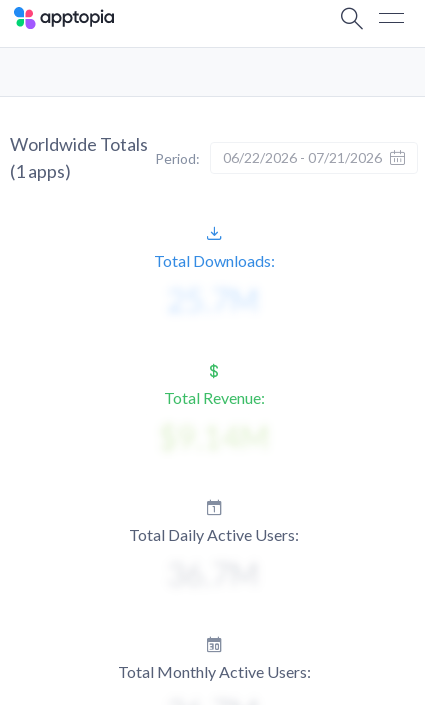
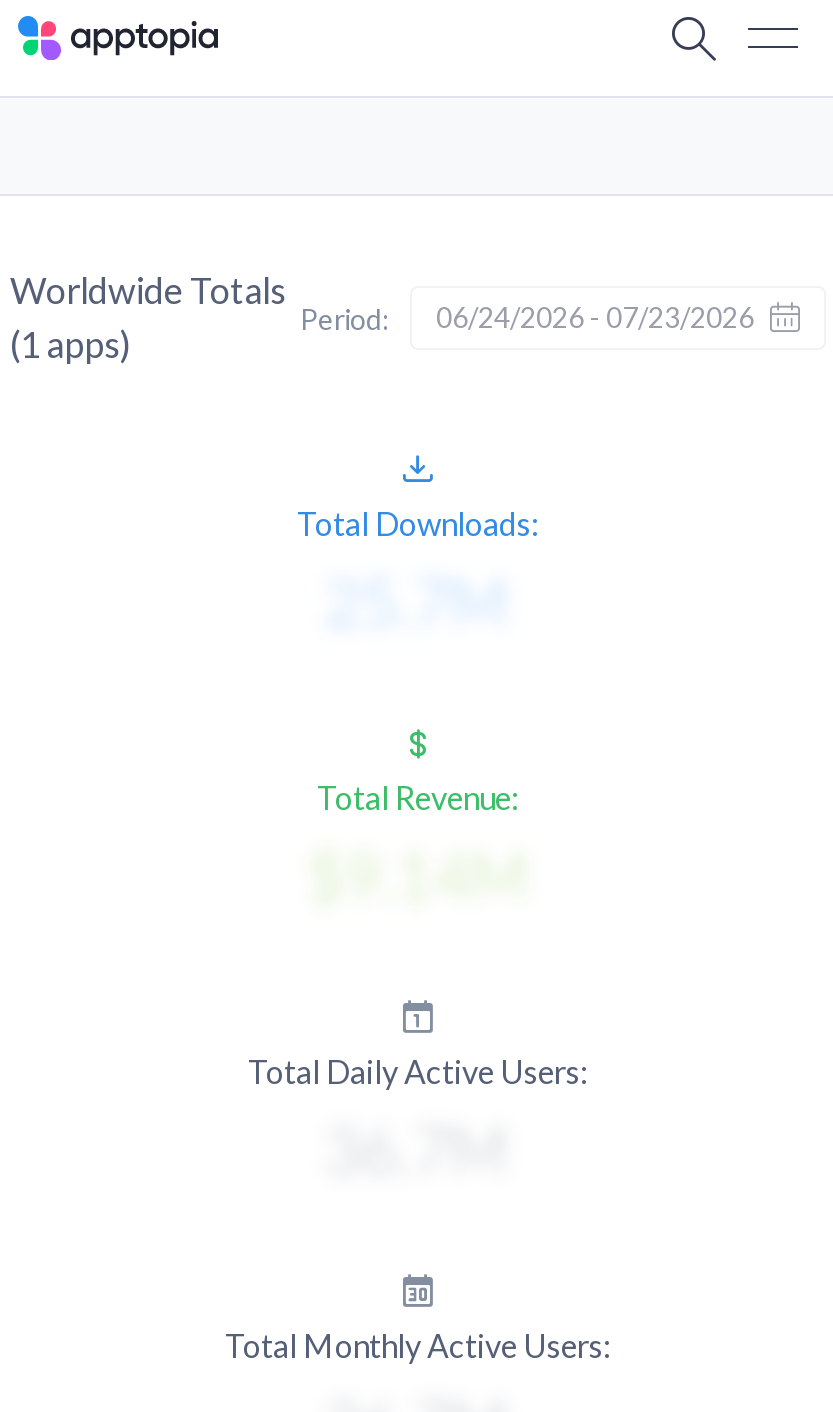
- Period: 06/22/2026 - 07/21/2026
+ Period: 06/24/2026 - 07/23/2026
